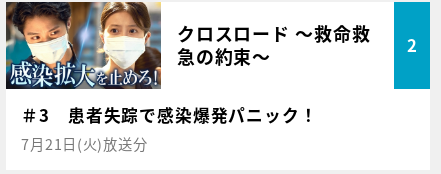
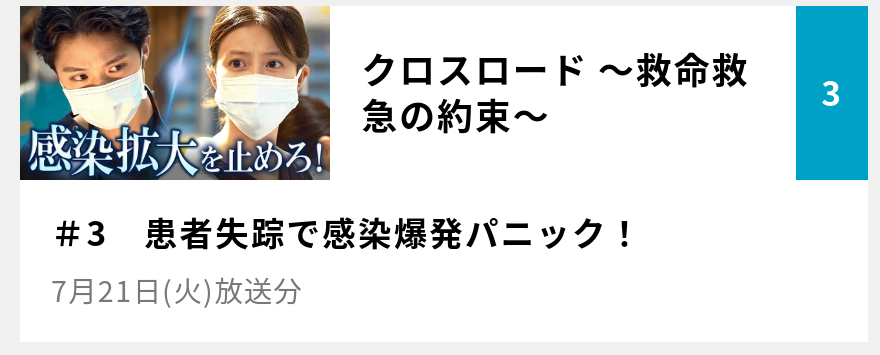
- クロスロード ～救命救 2
+ クロスロード ～救命救 3
